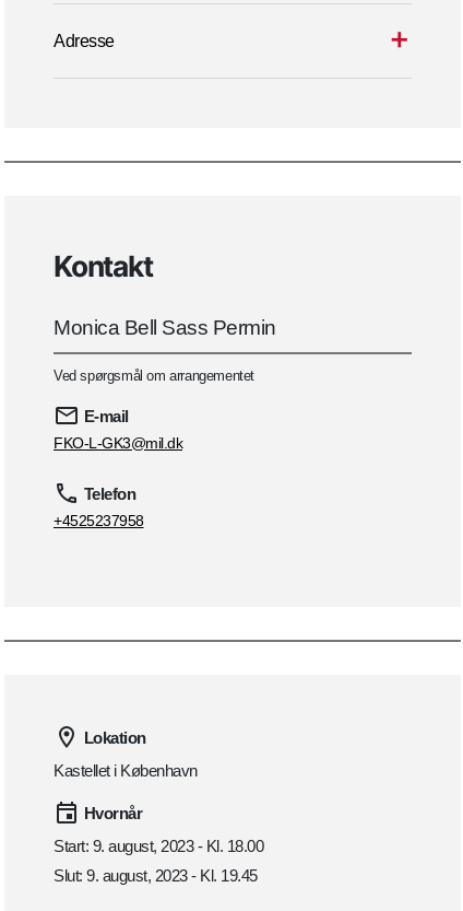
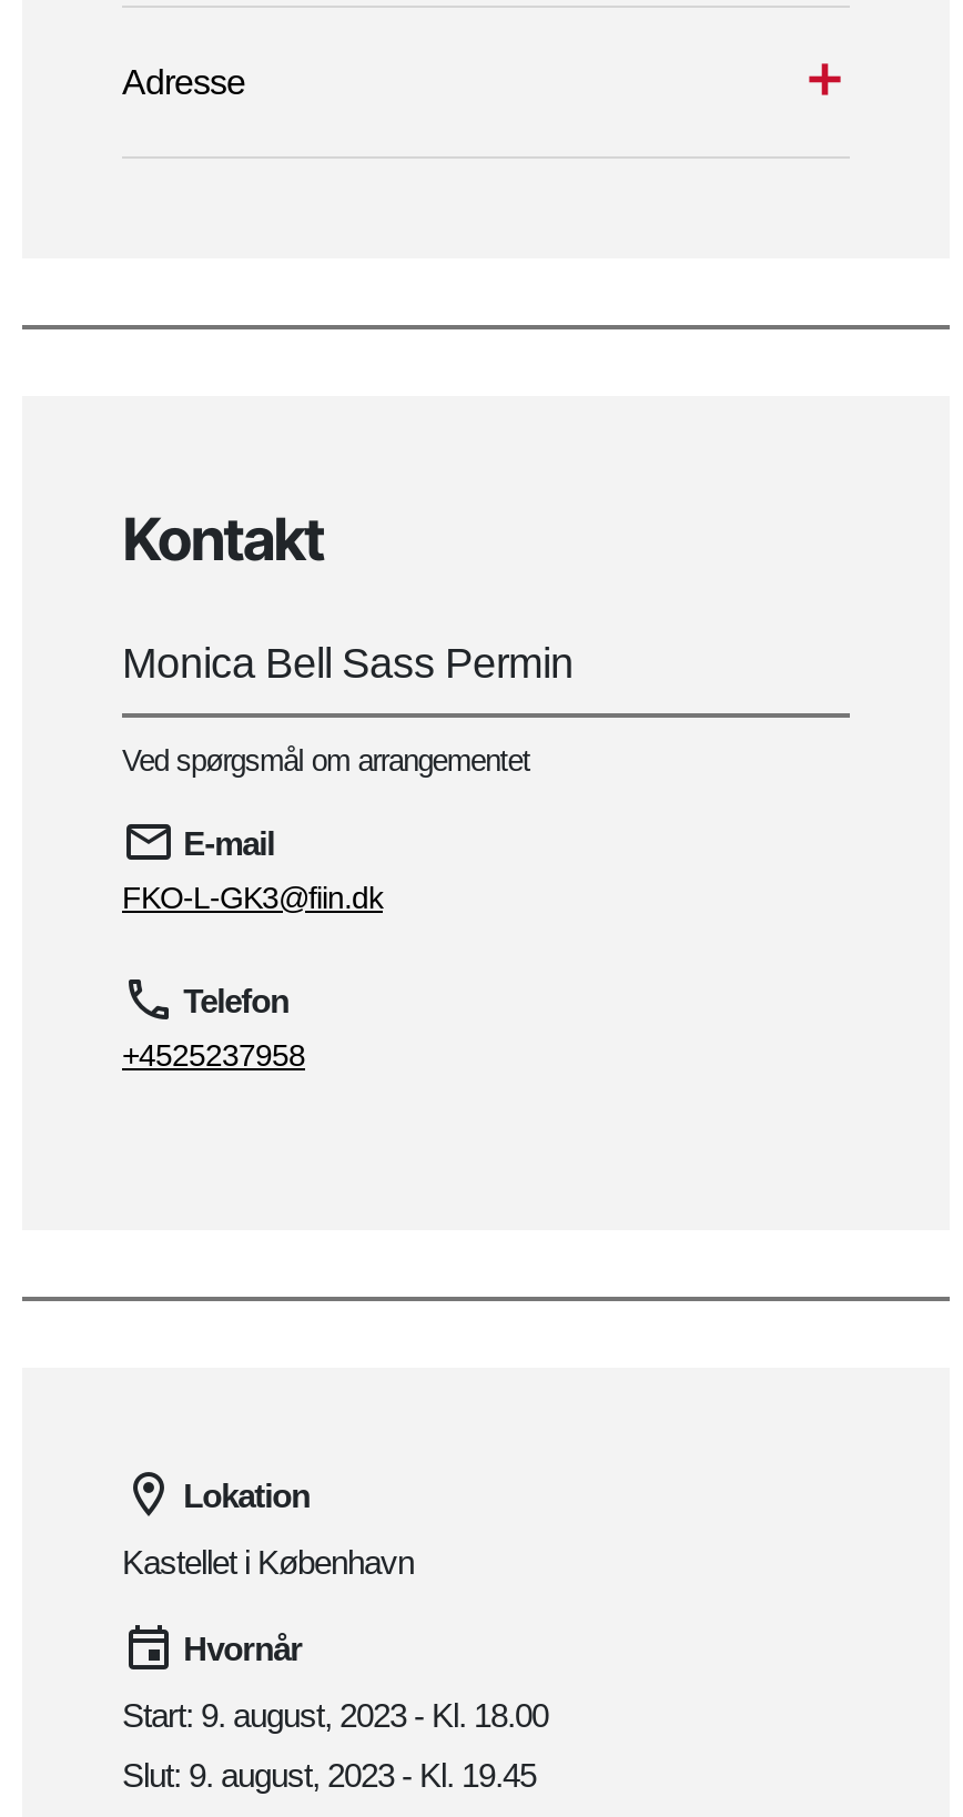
- FKO-L-GK3@mil.dk
+ FKO-L-GK3@fiin.dk
